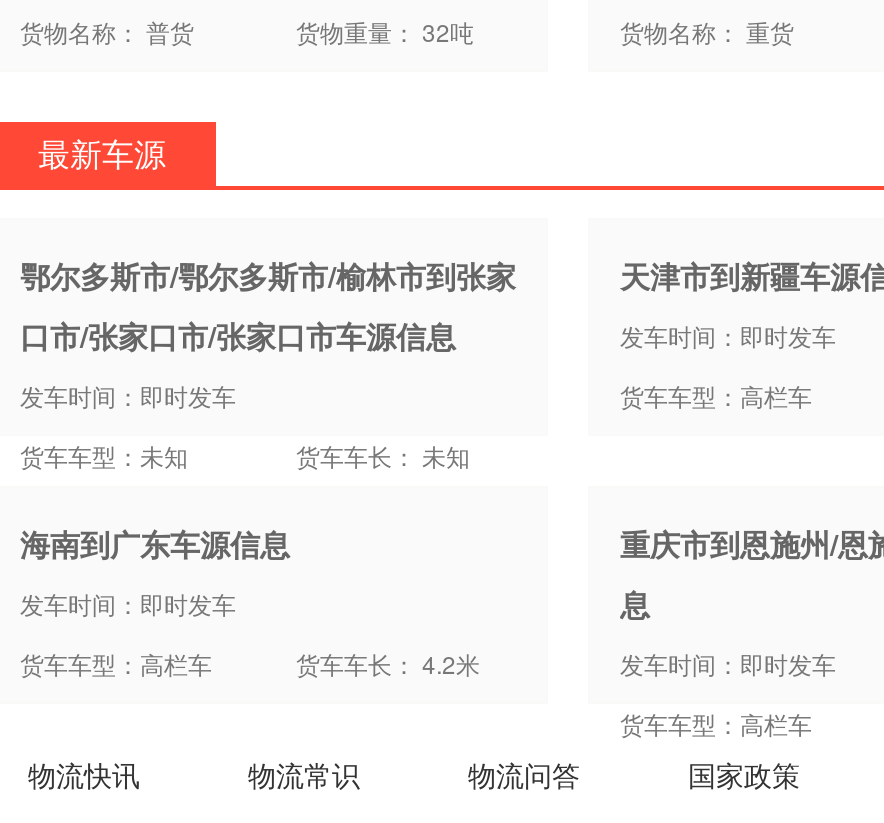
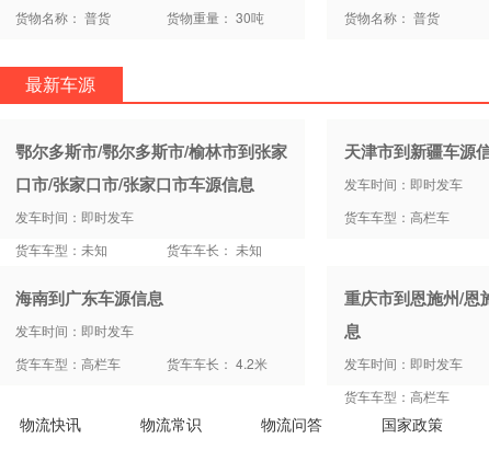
- 货物重量： 32吨
+ 货物重量： 30吨

- 货物名称： 重货
+ 货物名称： 普货
